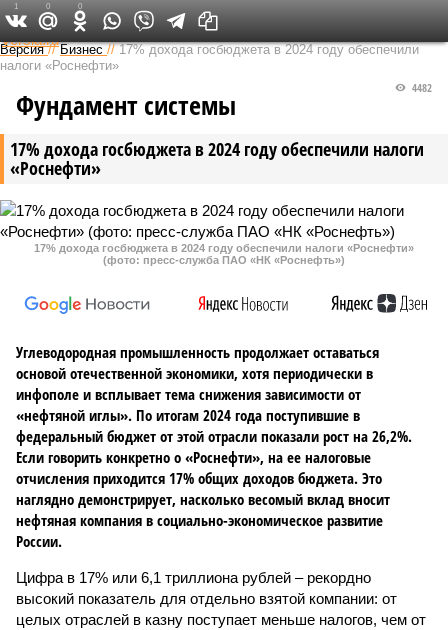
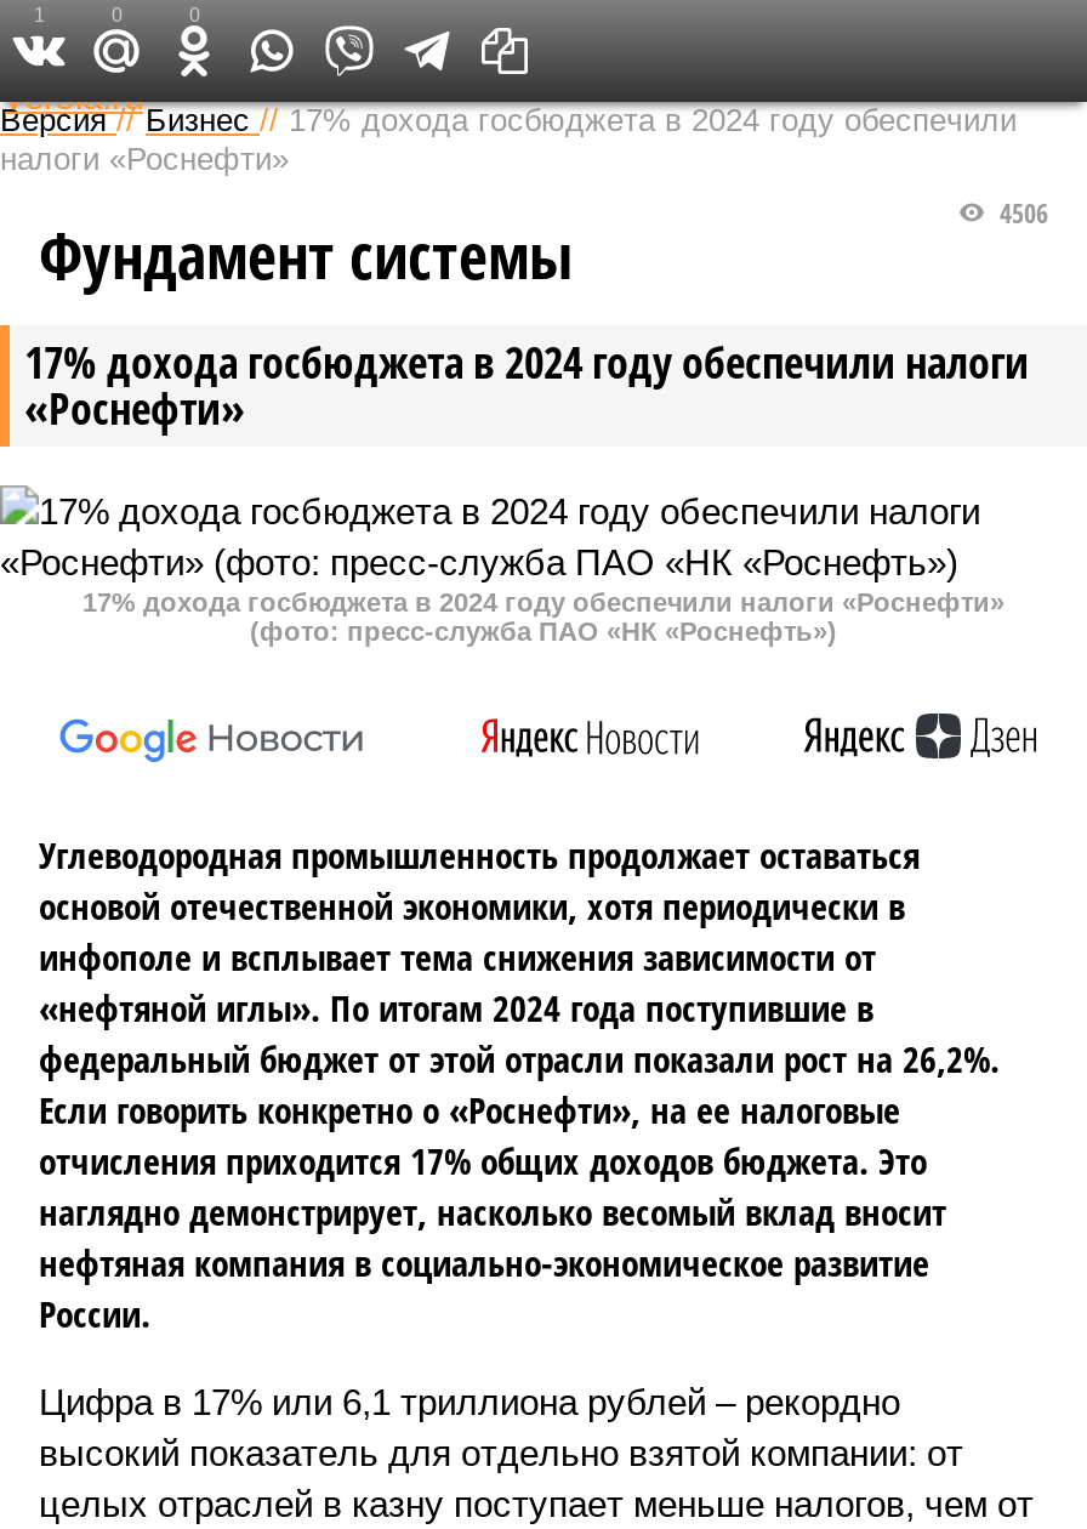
- 4482
+ 4506
